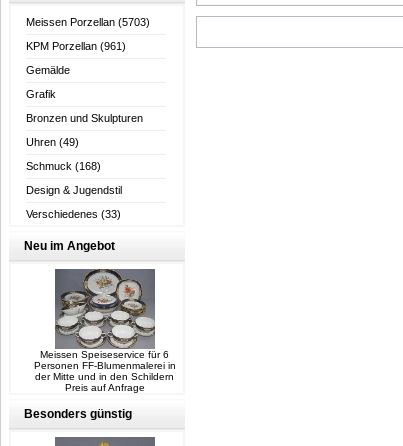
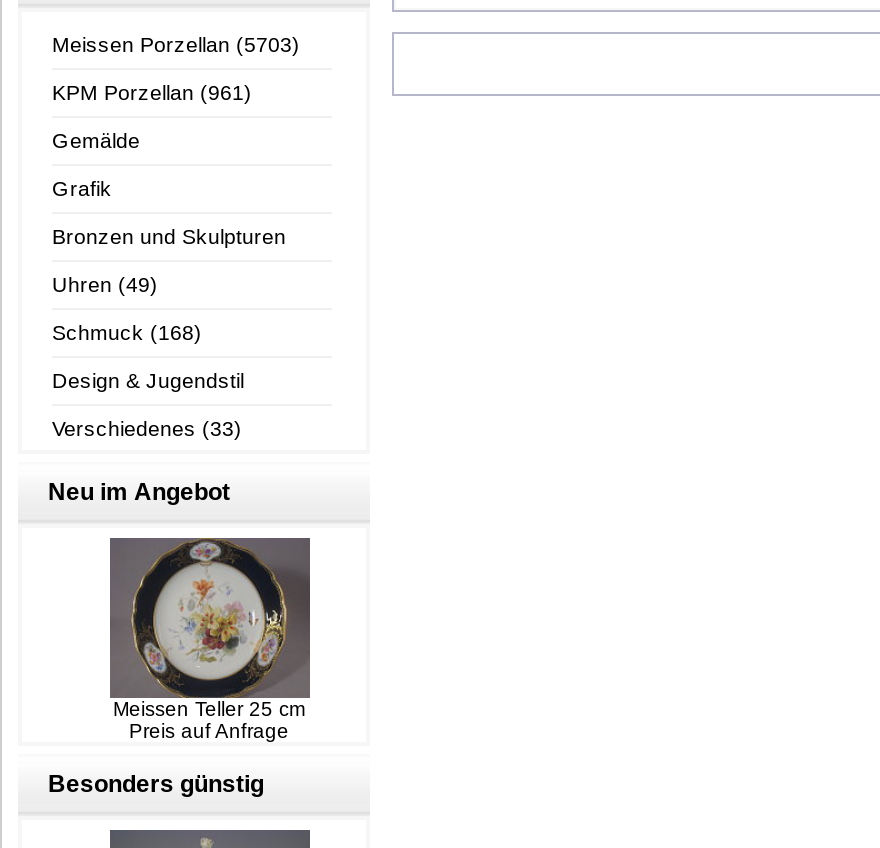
- [image]
- Meissen Speiseservice für 6
- Personen FF-Blumenmalerei in
- der Mitte und in den Schildern
+ [image]
+ Meissen Teller 25 cm
